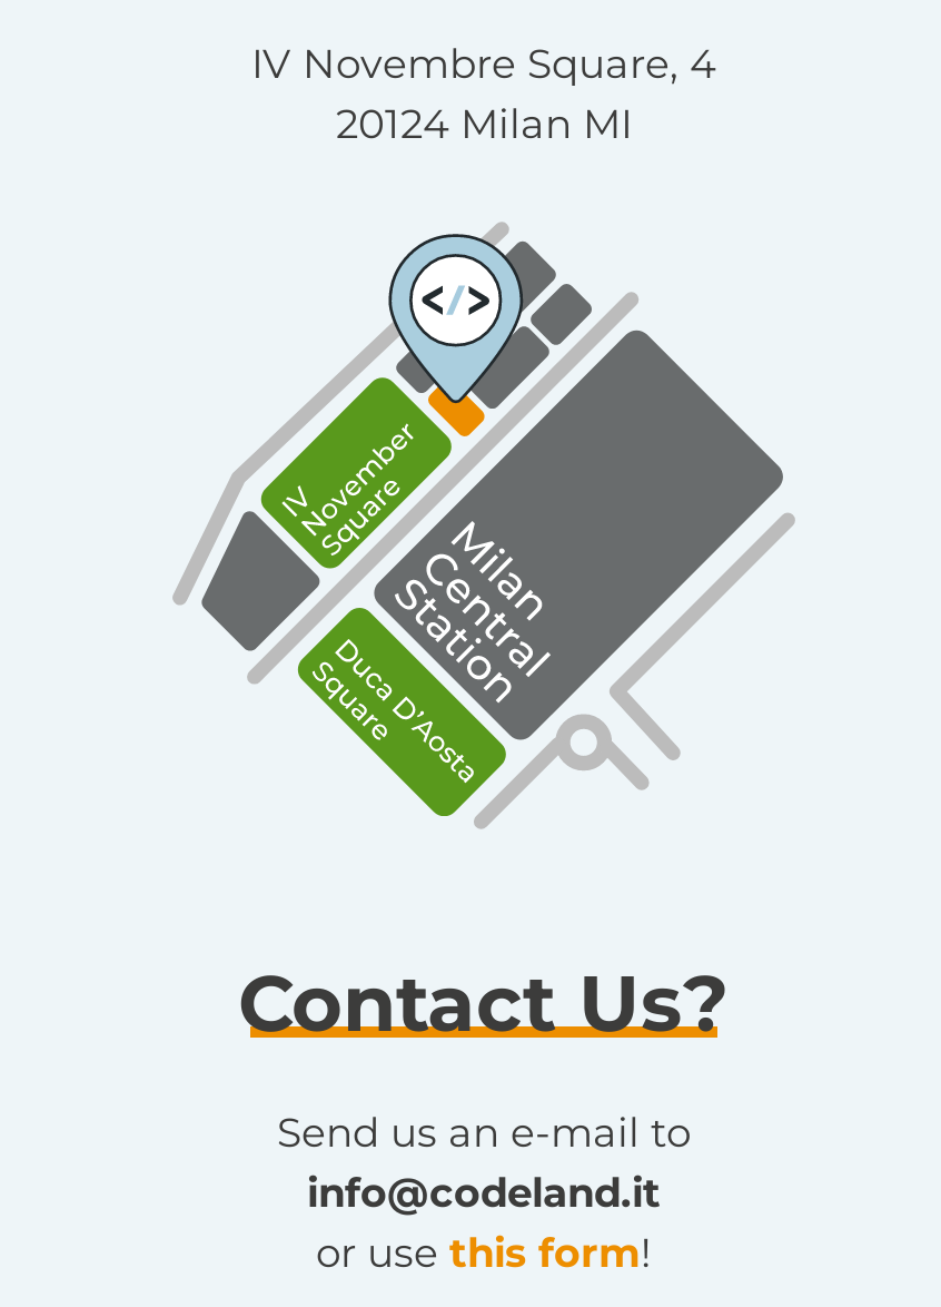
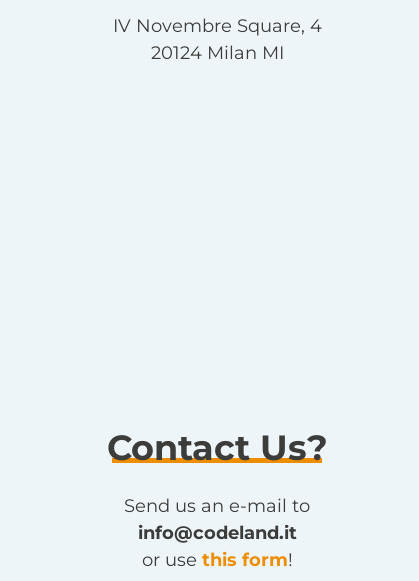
- [image]
